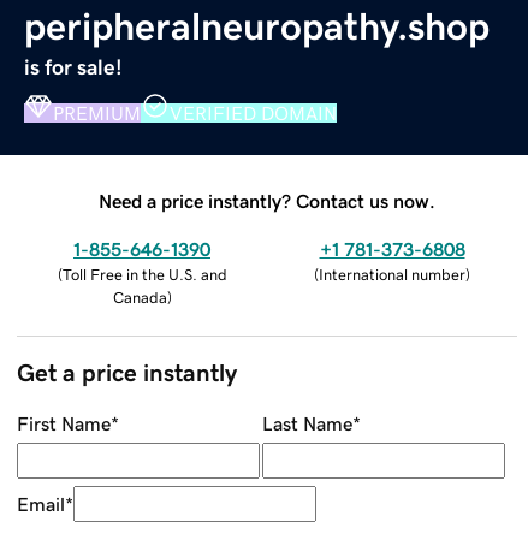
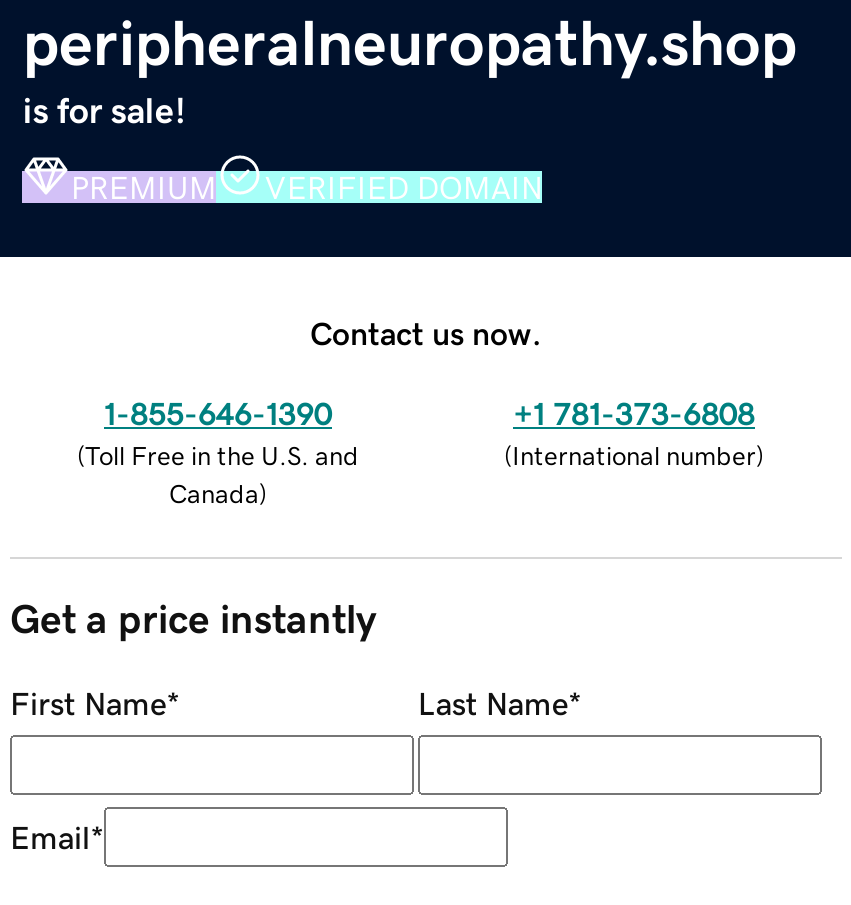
- Need a price instantly? Contact us now.
+ Contact us now.
